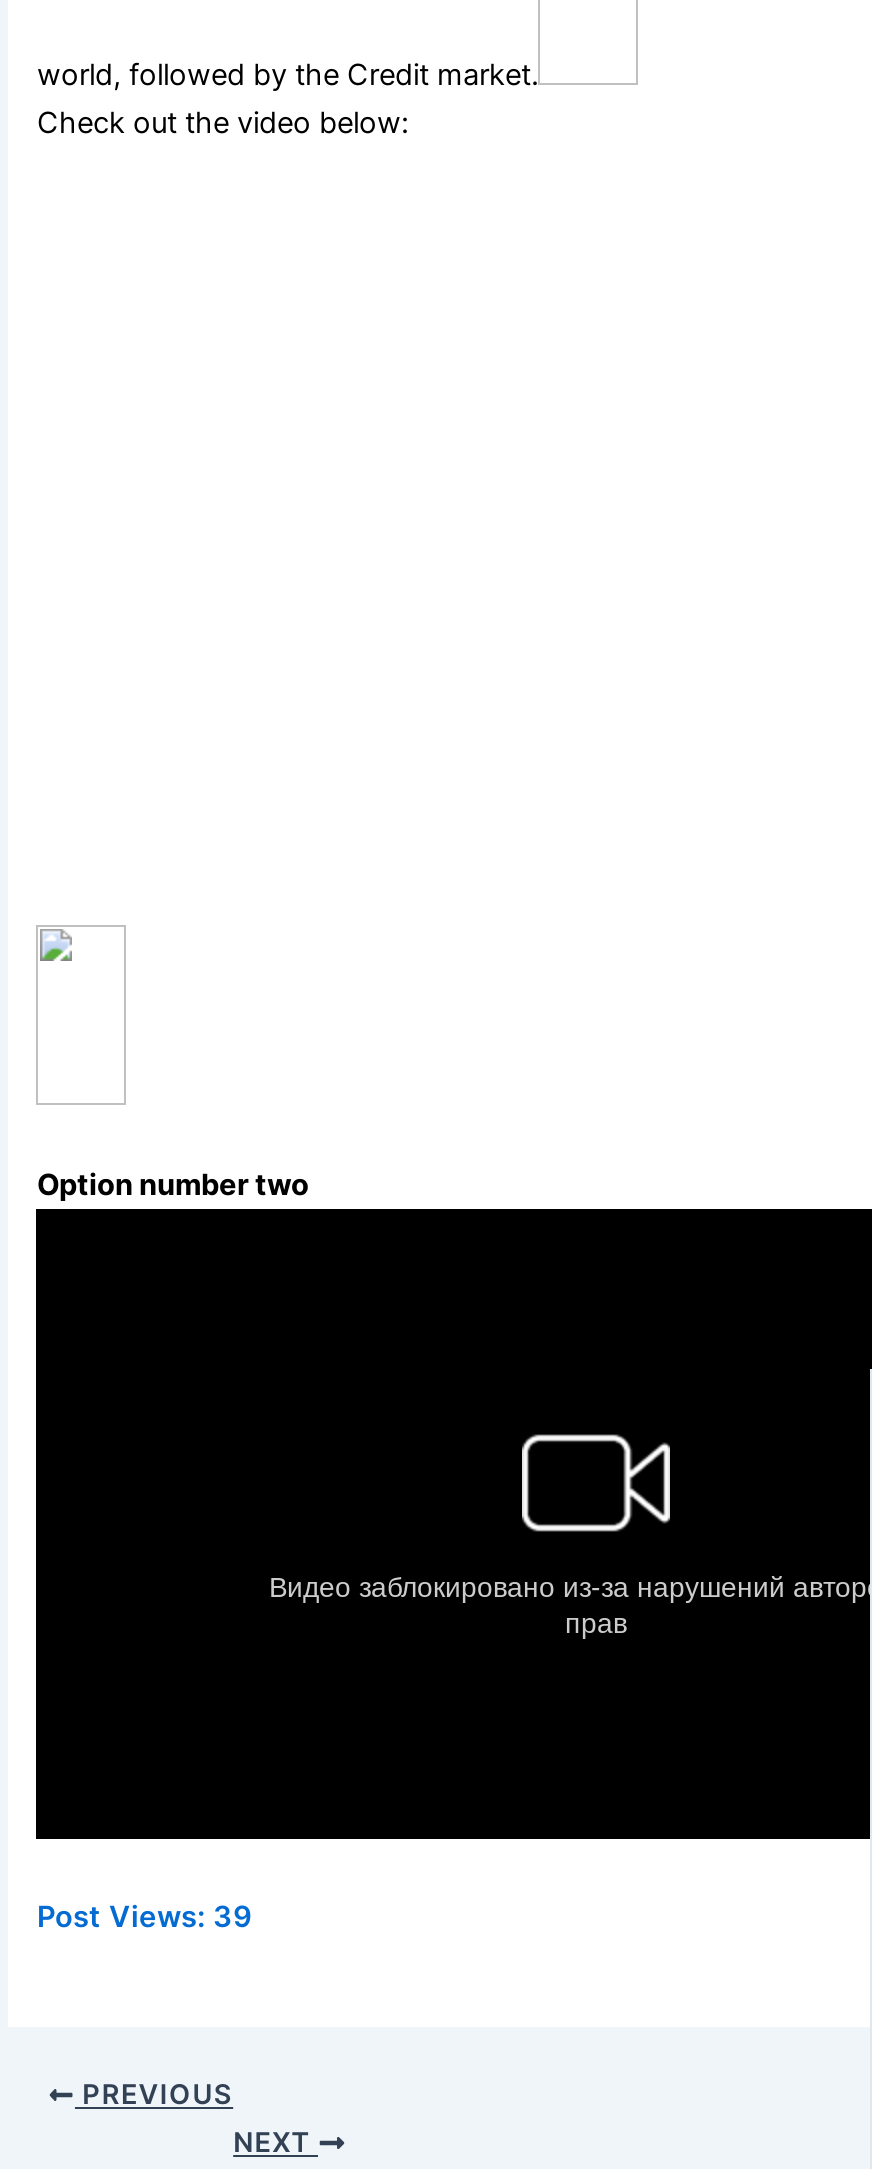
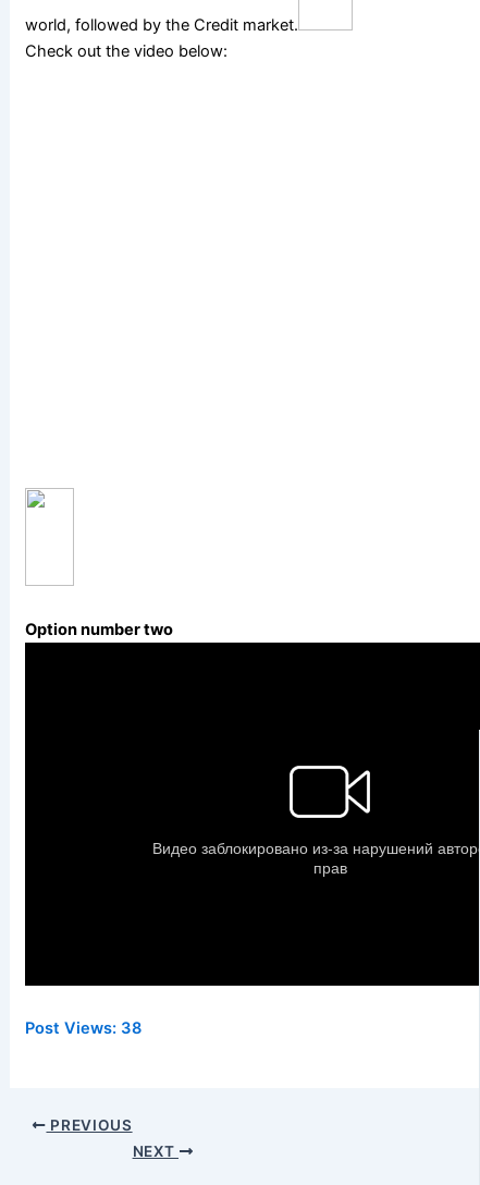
- Post Views: 39
+ Post Views: 38
